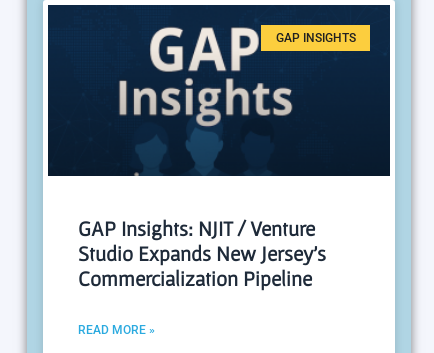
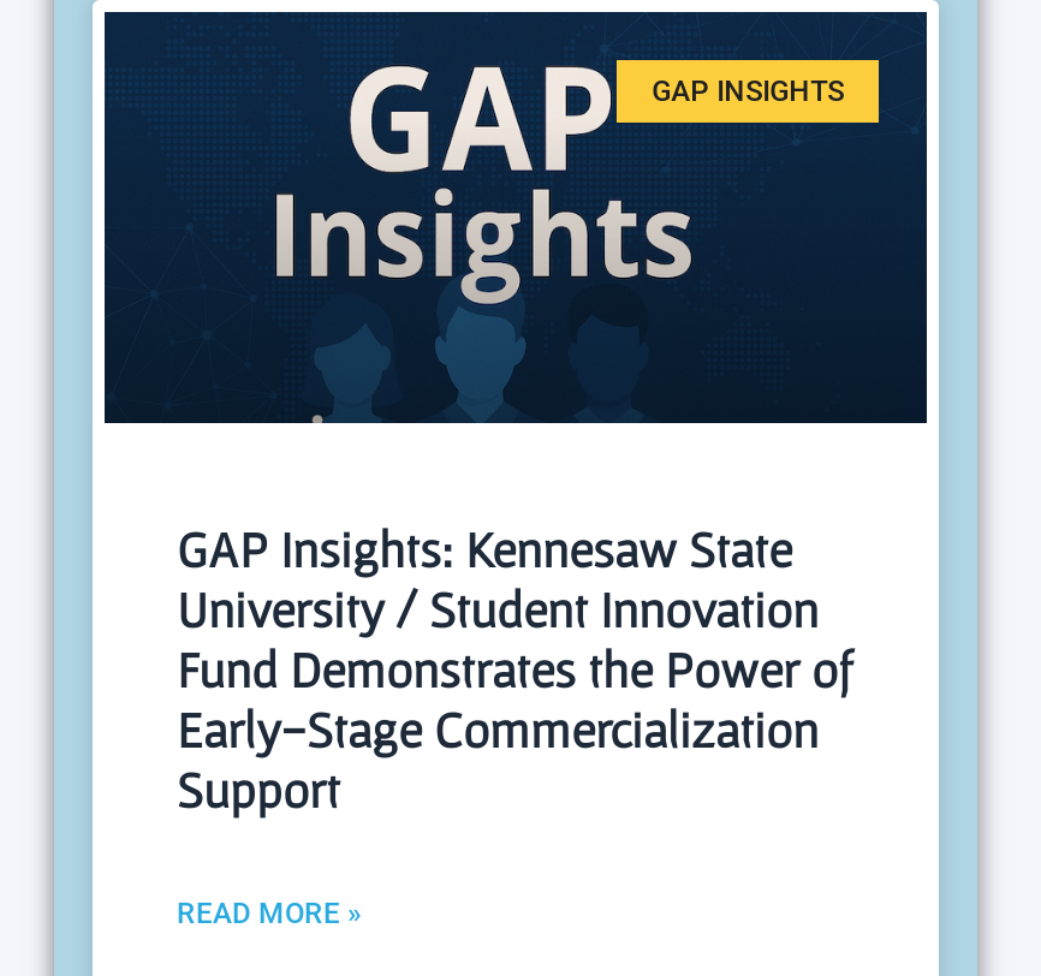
- GAP Insights: NJIT / Venture
- Studio Expands New Jersey’s
- Commercialization Pipeline
+ GAP Insights: Kennesaw State
+ University / Student Innovation
+ Fund Demonstrates the Power of
+ Early-Stage Commercialization
+ Support
